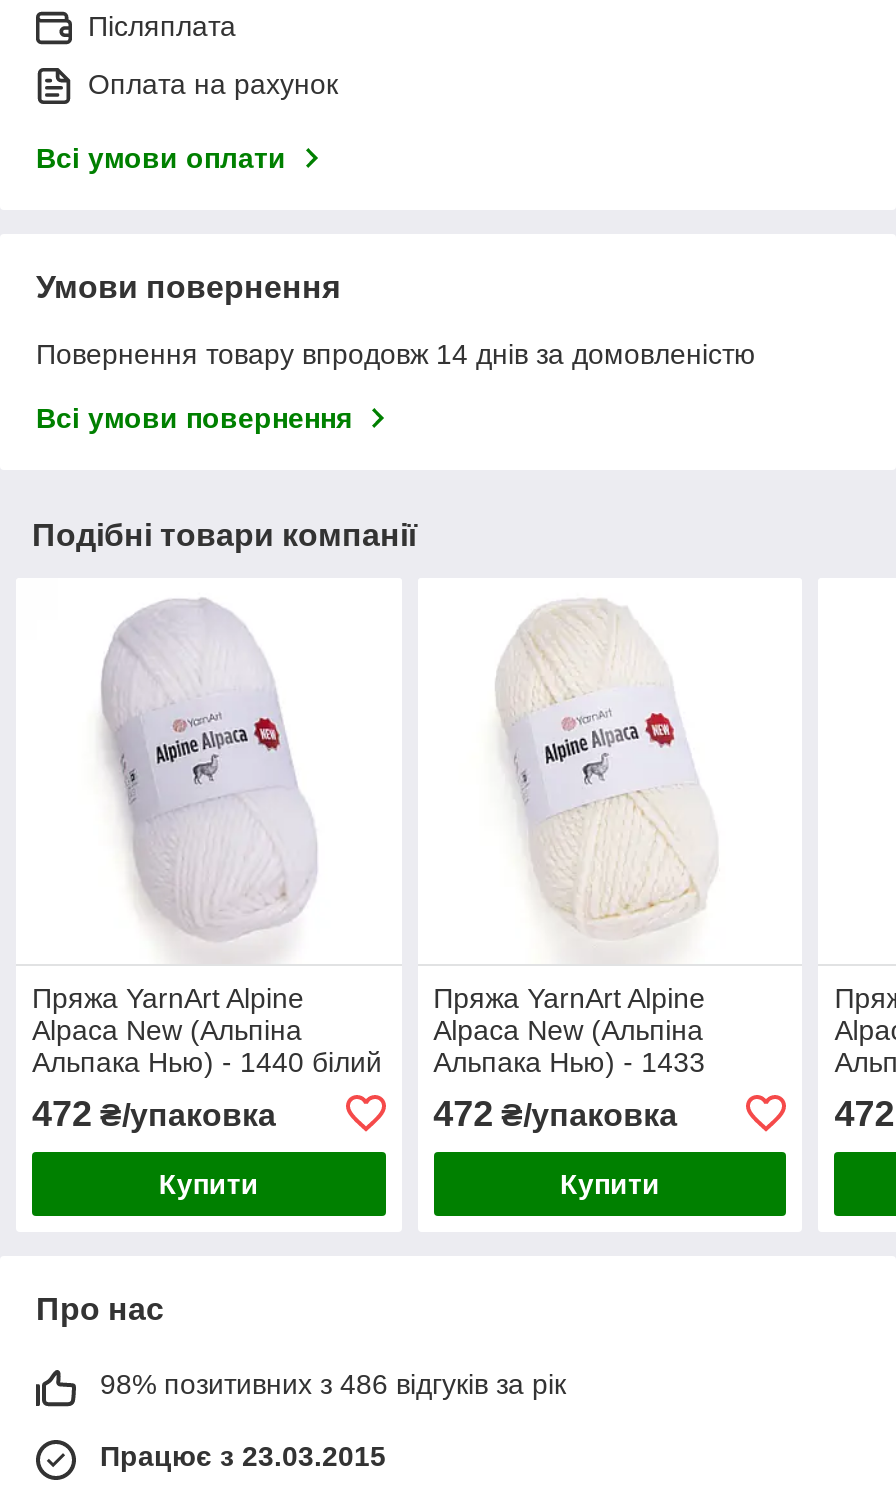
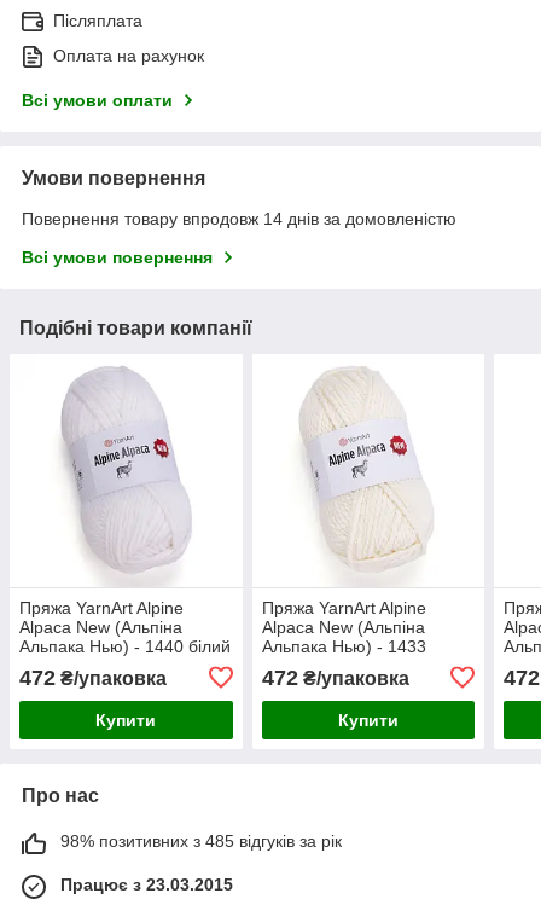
- 98% позитивних з 486 відгуків за рік
+ 98% позитивних з 485 відгуків за рік
